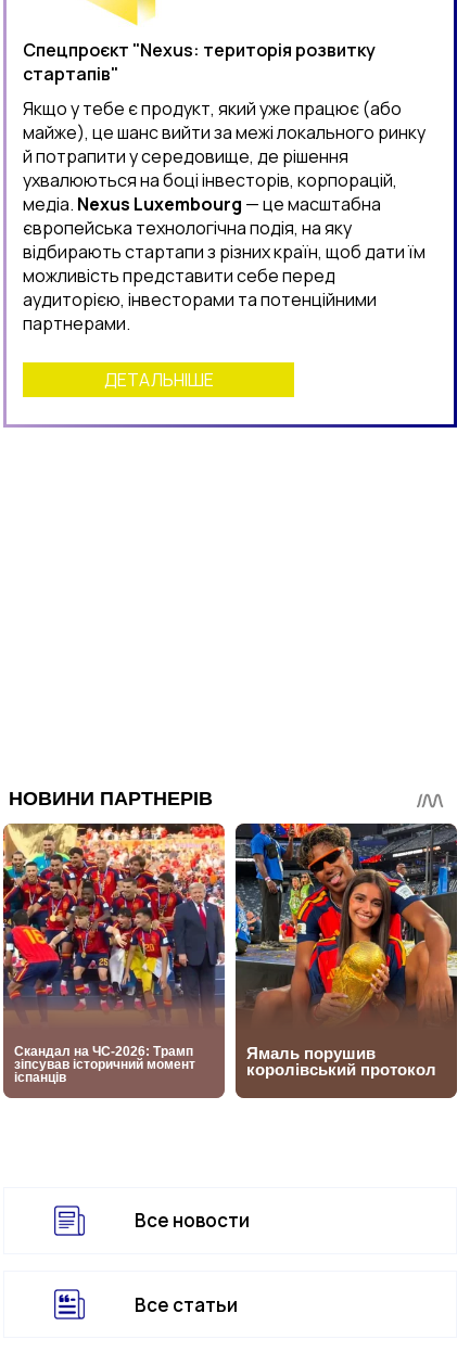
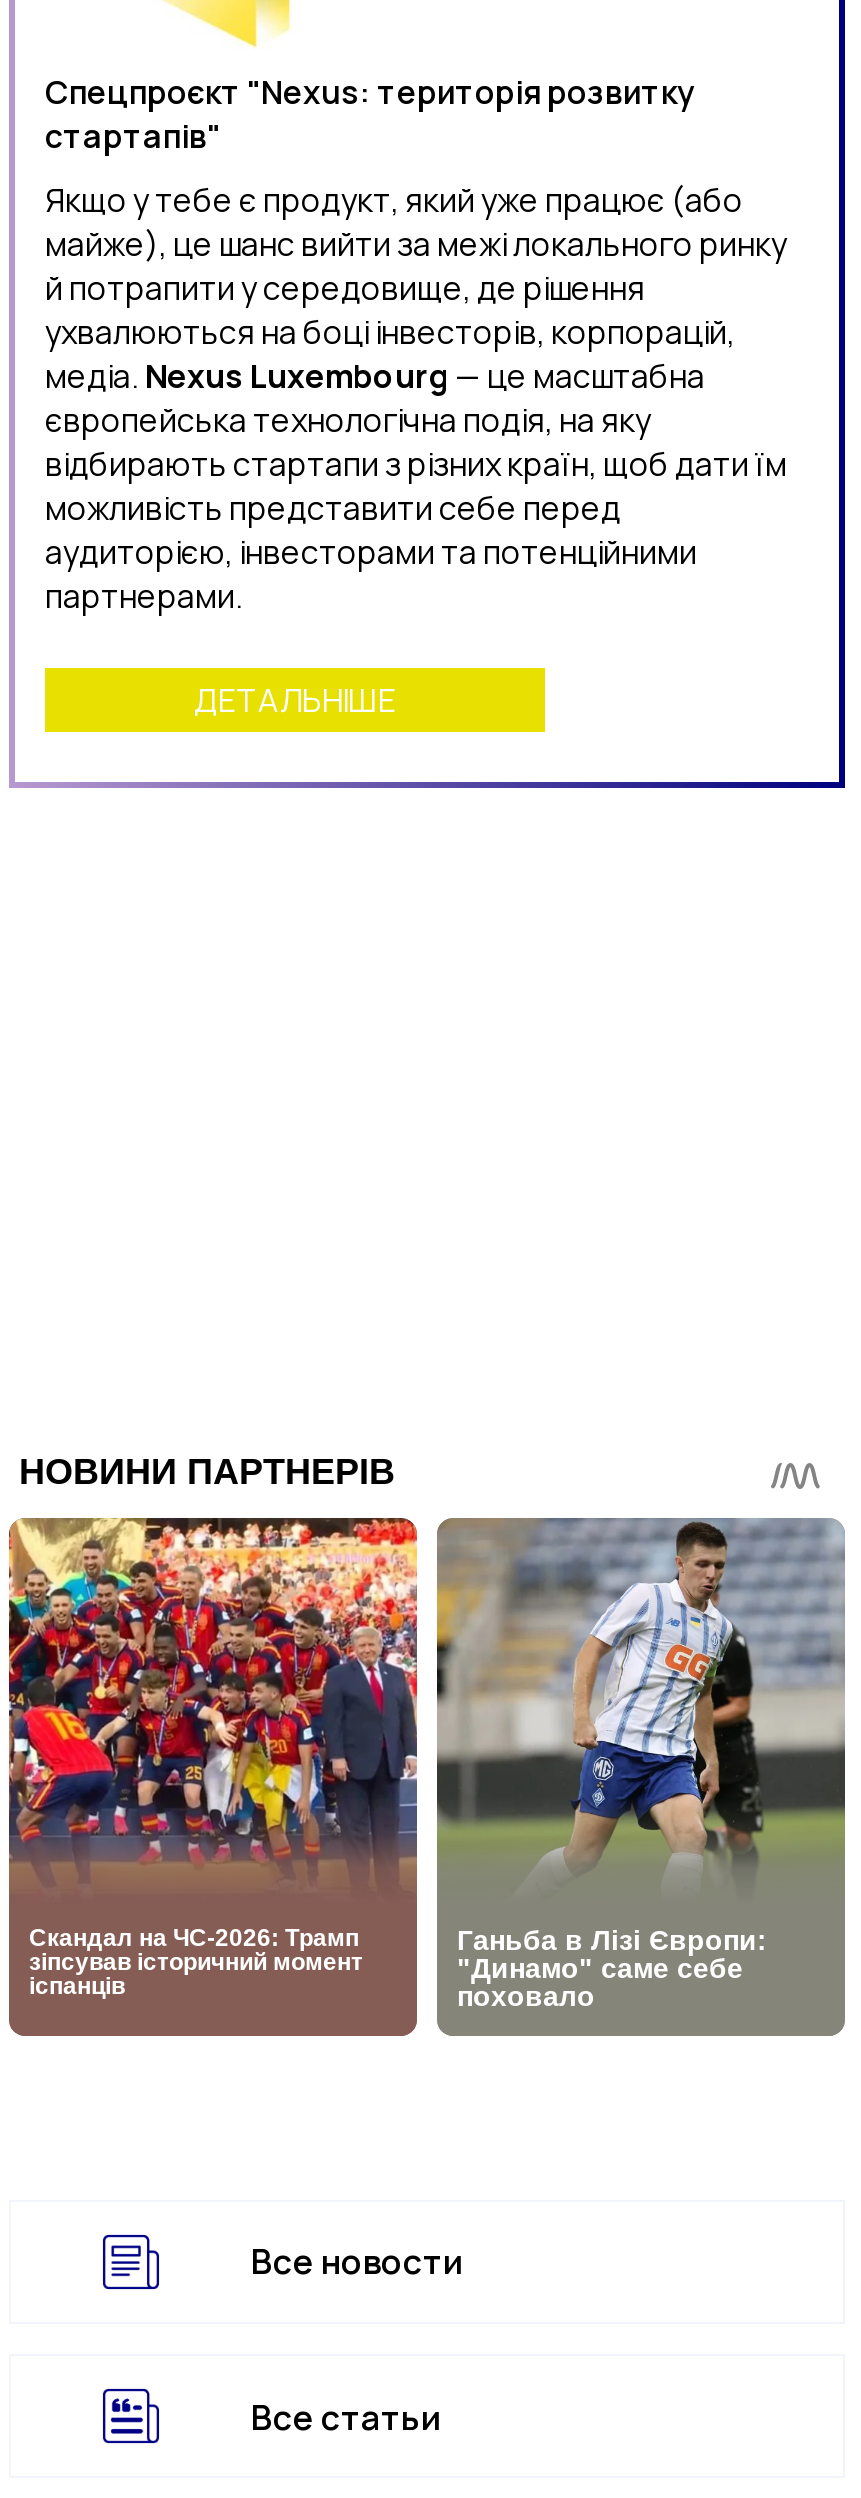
- [image]
+ [image]
